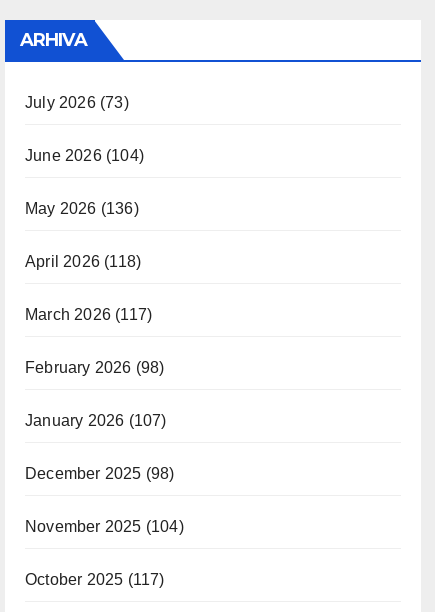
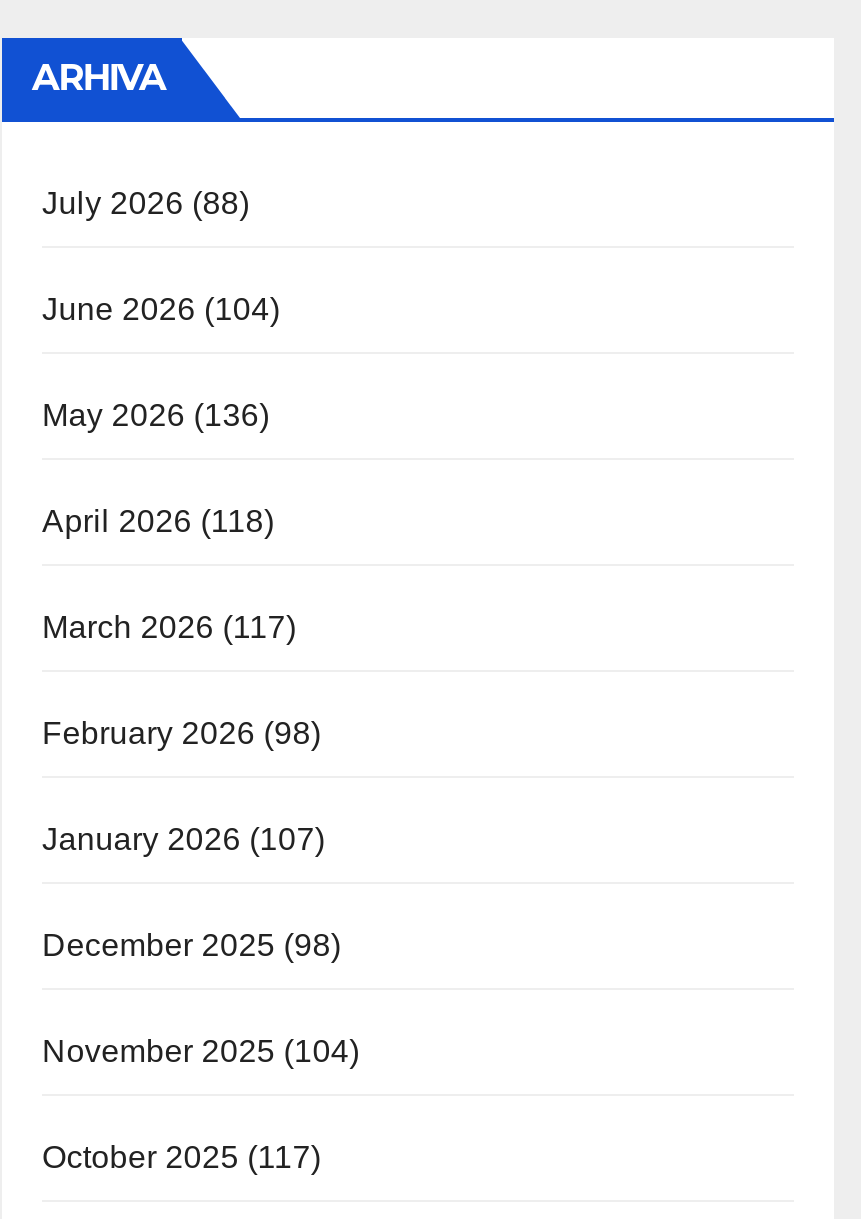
- July 2026 (73)
+ July 2026 (88)
